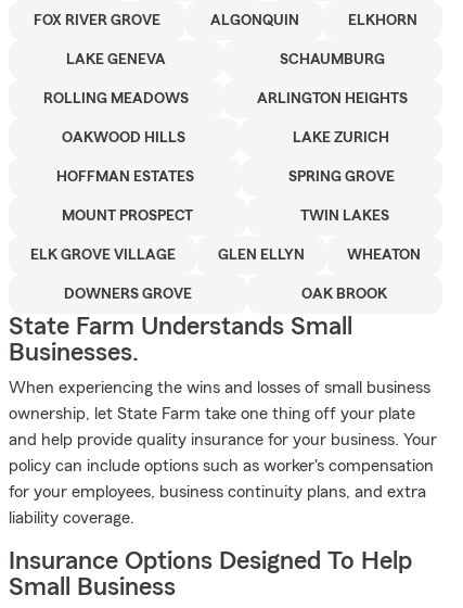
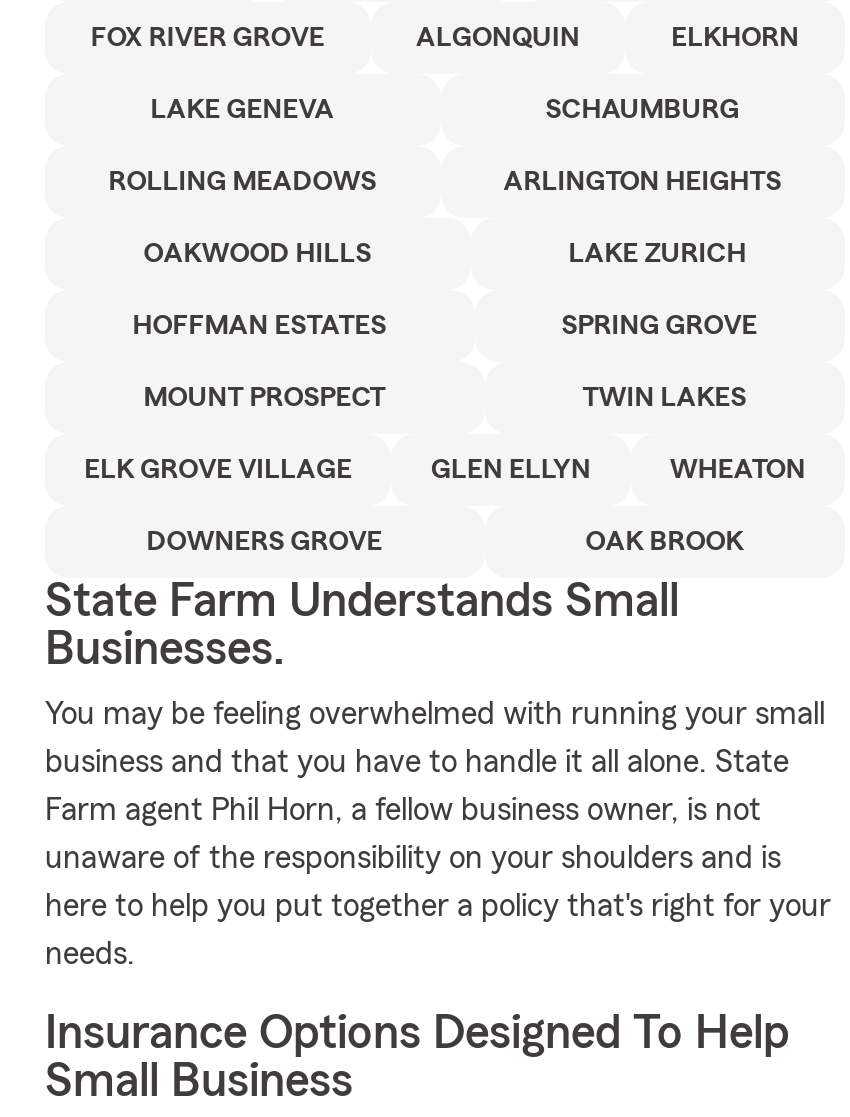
- When experiencing the wins and losses of small business
+ You may be feeling overwhelmed with running your small

- ownership, let State Farm take one thing off your plate
+ business and that you have to handle it all alone. State

- and help provide quality insurance for your business. Your
+ Farm agent Phil Horn, a fellow business owner, is not

- policy can include options such as worker's compensation
+ unaware of the responsibility on your shoulders and is

- for your employees, business continuity plans, and extra
+ here to help you put together a policy that's right for your

- liability coverage.
+ needs.
